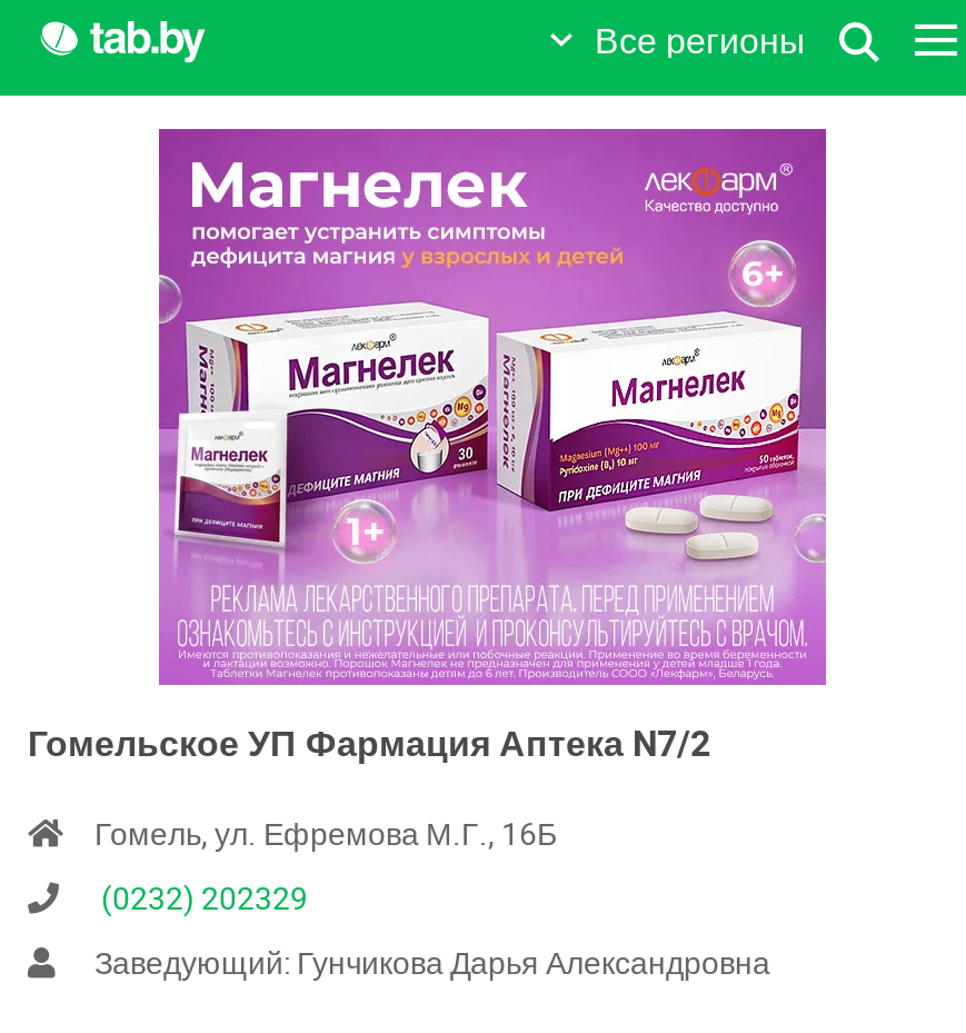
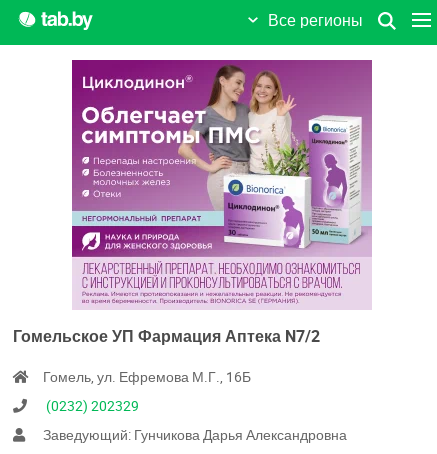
- [image]
+ [image]
